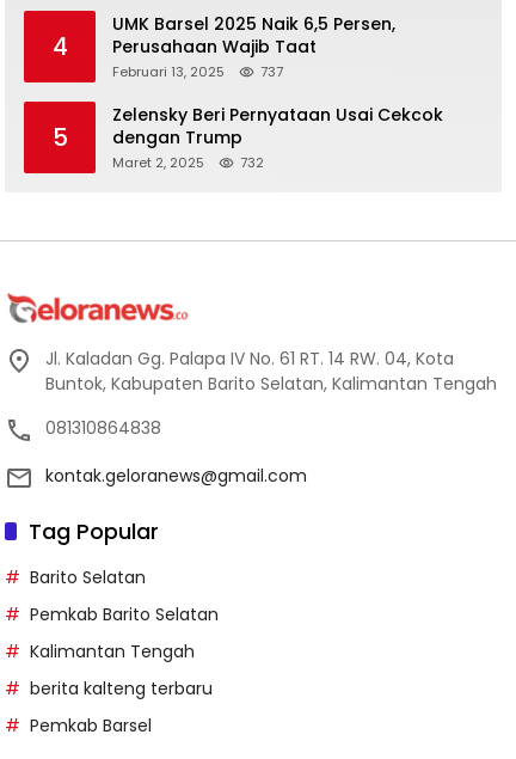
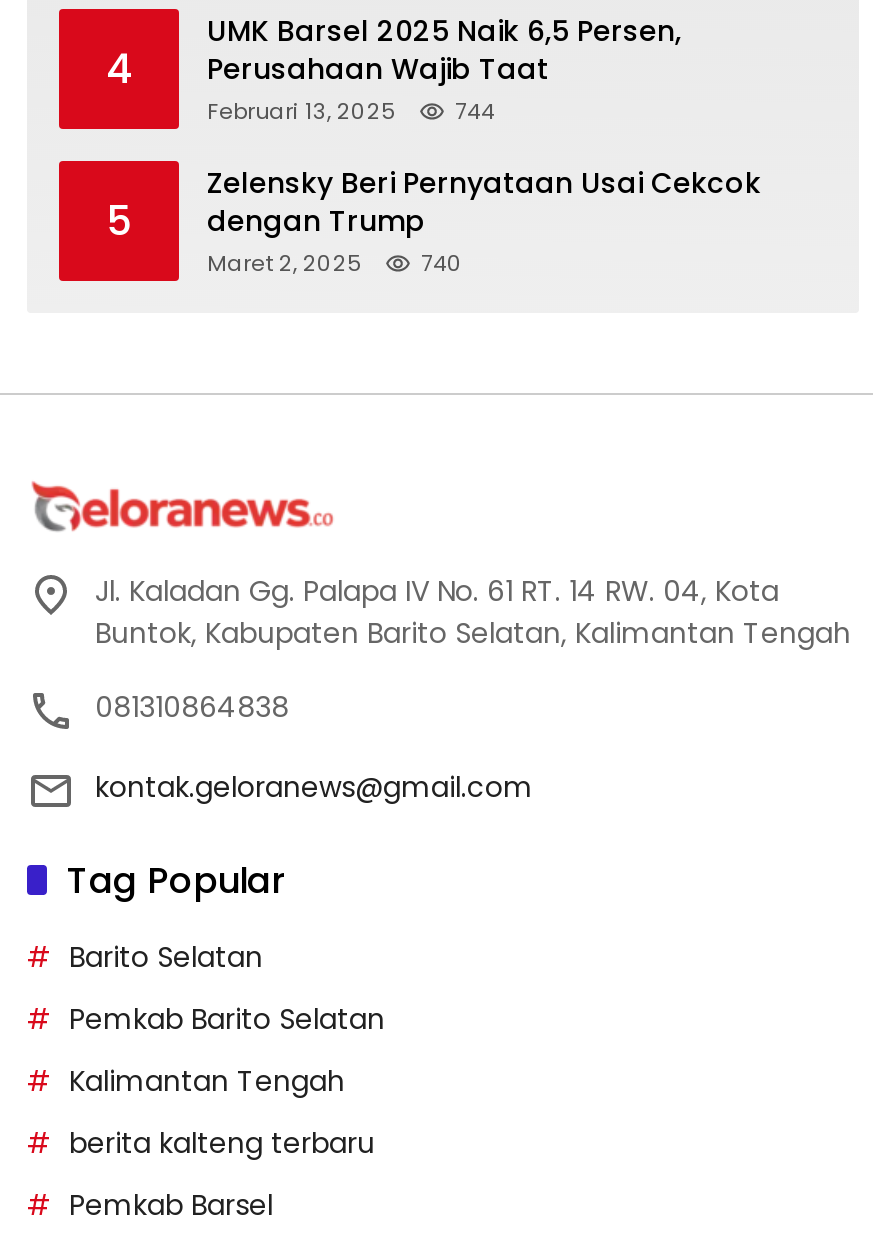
- Februari 13, 2025 737
+ Februari 13, 2025 744

- Maret 2, 2025 732
+ Maret 2, 2025 740
